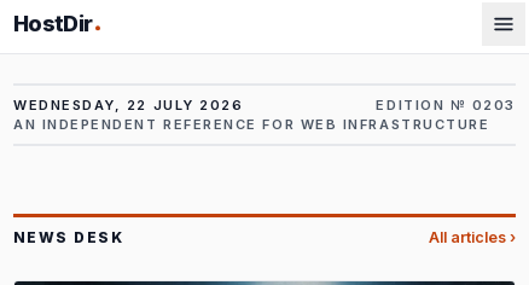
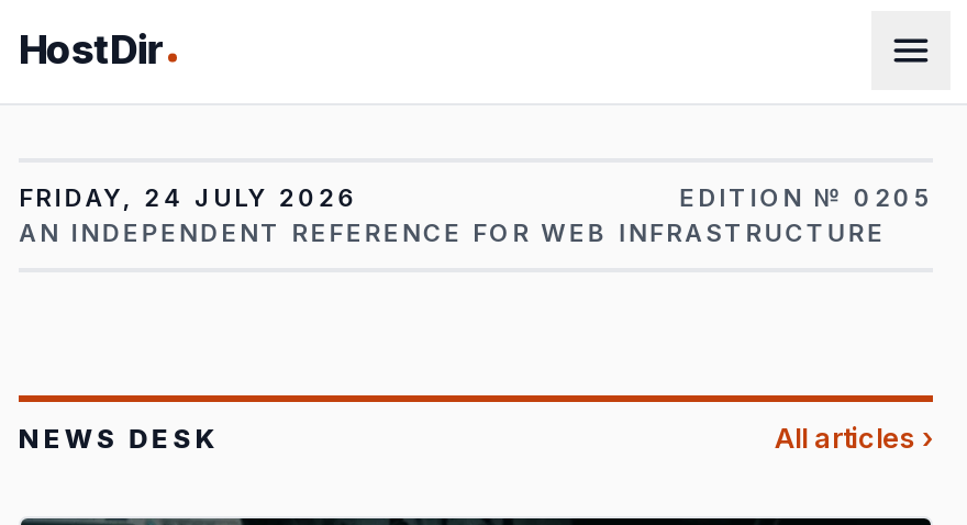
- WEDNESDAY, 22 JULY 2026
+ FRIDAY, 24 JULY 2026

- EDITION № 0203
+ EDITION № 0205
